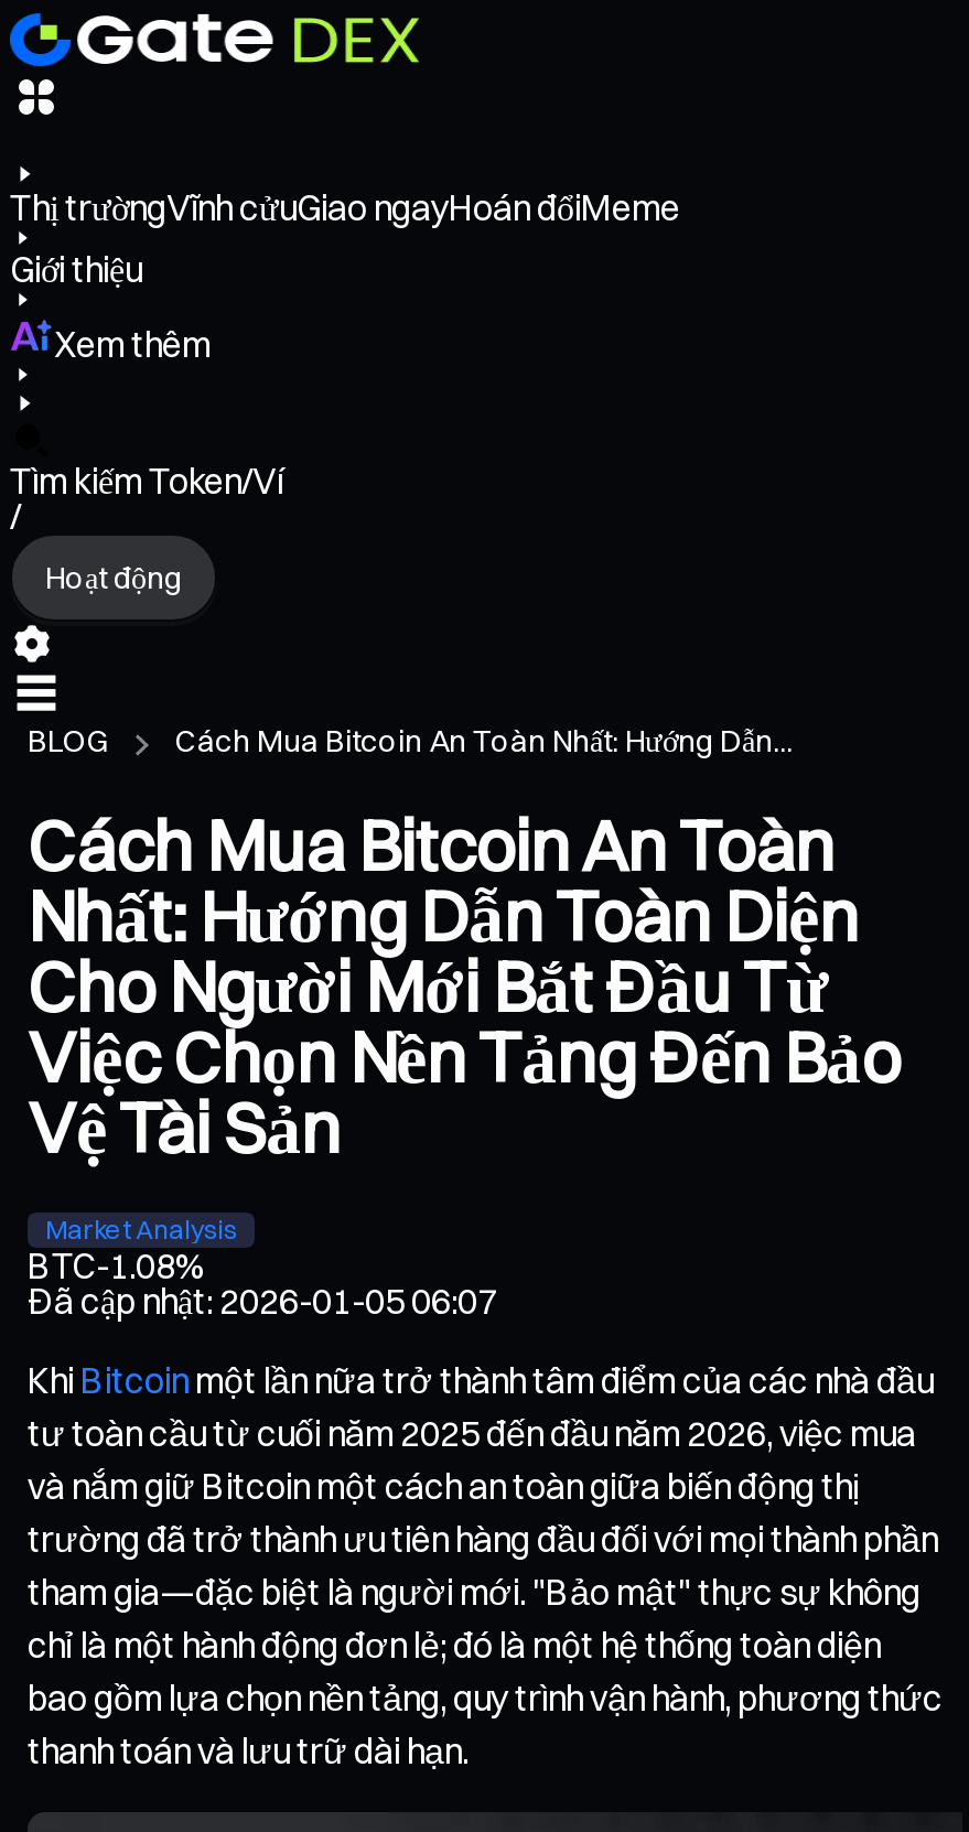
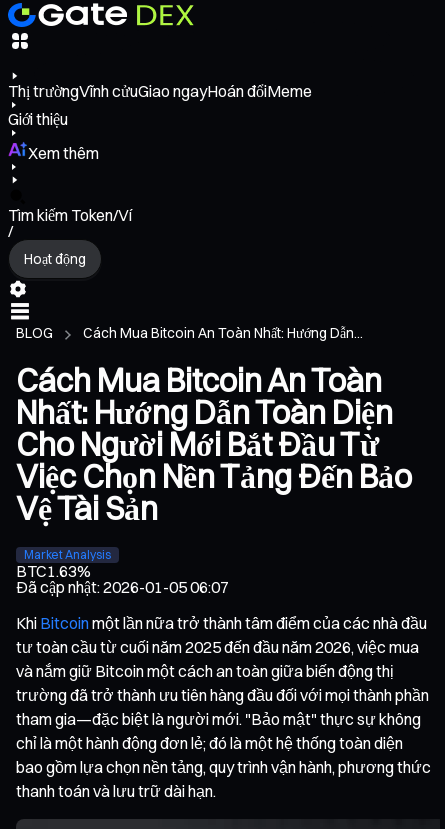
- BTC-1.08%
+ BTC1.63%
